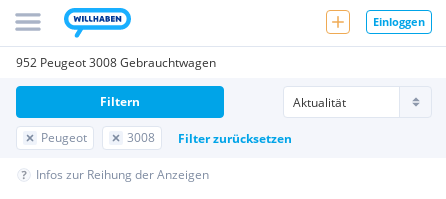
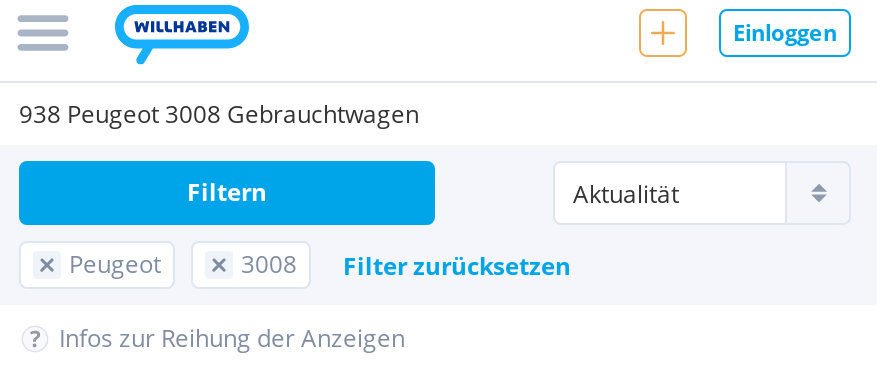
- 952 Peugeot 3008 Gebrauchtwagen
+ 938 Peugeot 3008 Gebrauchtwagen
